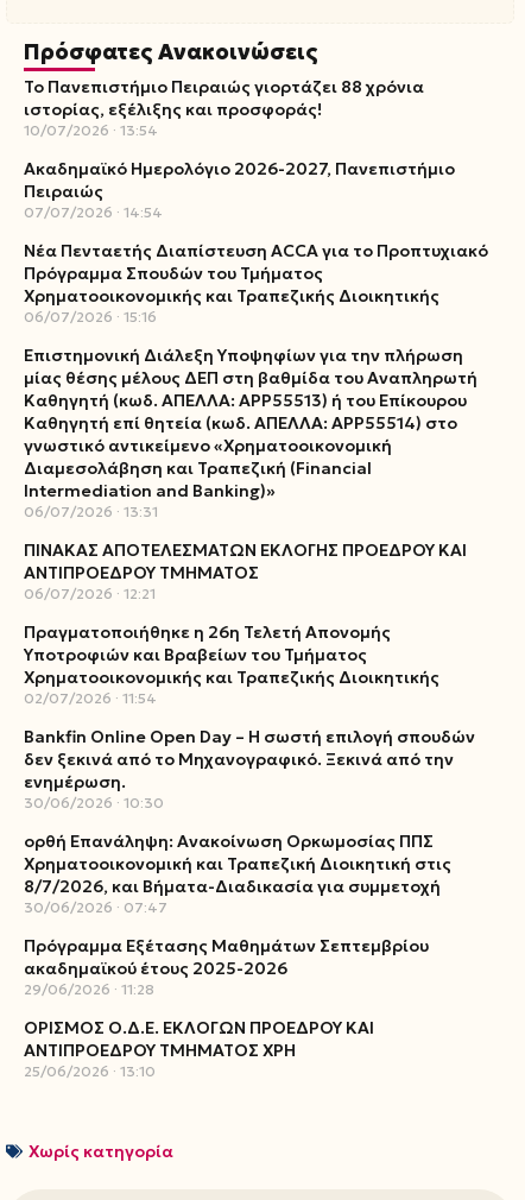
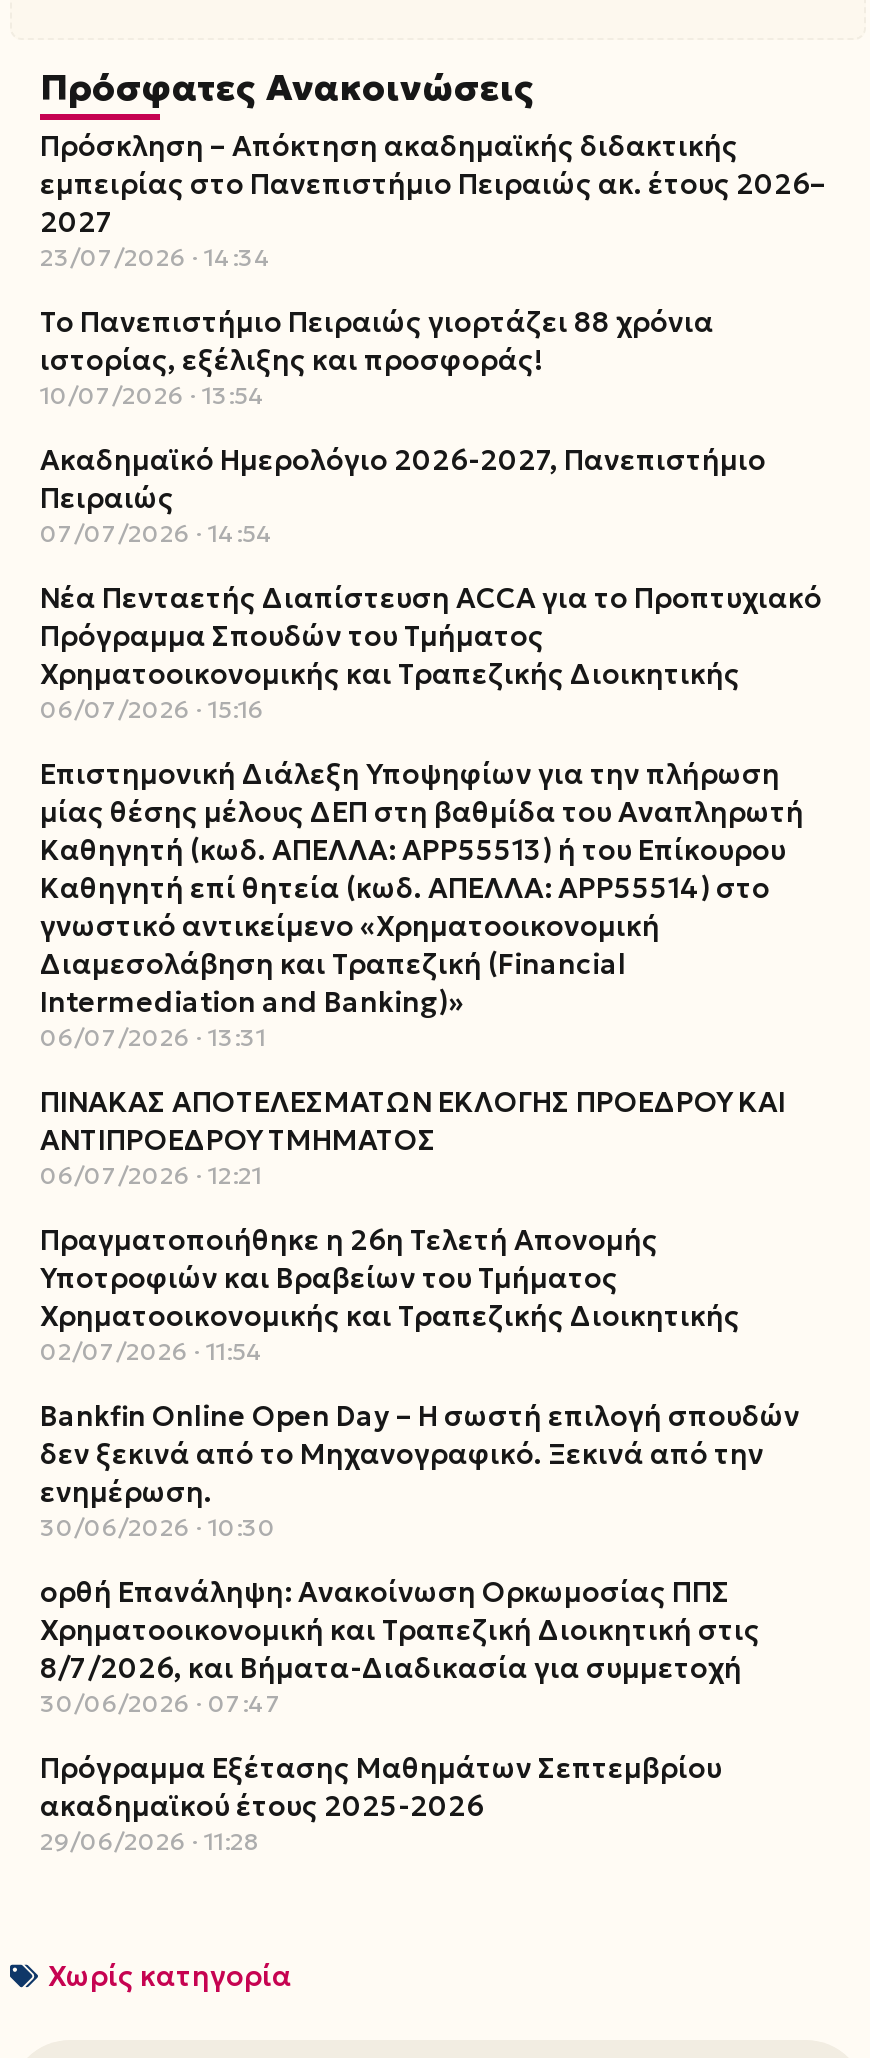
+ Πρόσκληση – Απόκτηση ακαδημαϊκής διδακτικής
+ εμπειρίας στο Πανεπιστήμιο Πειραιώς ακ. έτους 2026–
+ 2027
+ 23/07/2026 14:34

moved down: Το Πανεπιστήμιο Πειραιώς γιορτάζει 88 χρόνια | ιστορίας, εξέλιξης και προσφοράς! | 10/07/2026 13:54 | ... | ακαδημαϊκού έτους 2025-2026 | 29/06/2026 11:28

- ΟΡΙΣΜΟΣ Ο.Δ.Ε. ΕΚΛΟΓΩΝ ΠΡΟΕΔΡΟΥ ΚΑΙ
- ΑΝΤΙΠΡΟΕΔΡΟΥ ΤΜΗΜΑΤΟΣ ΧΡΗ
- 25/06/2026 13:10
